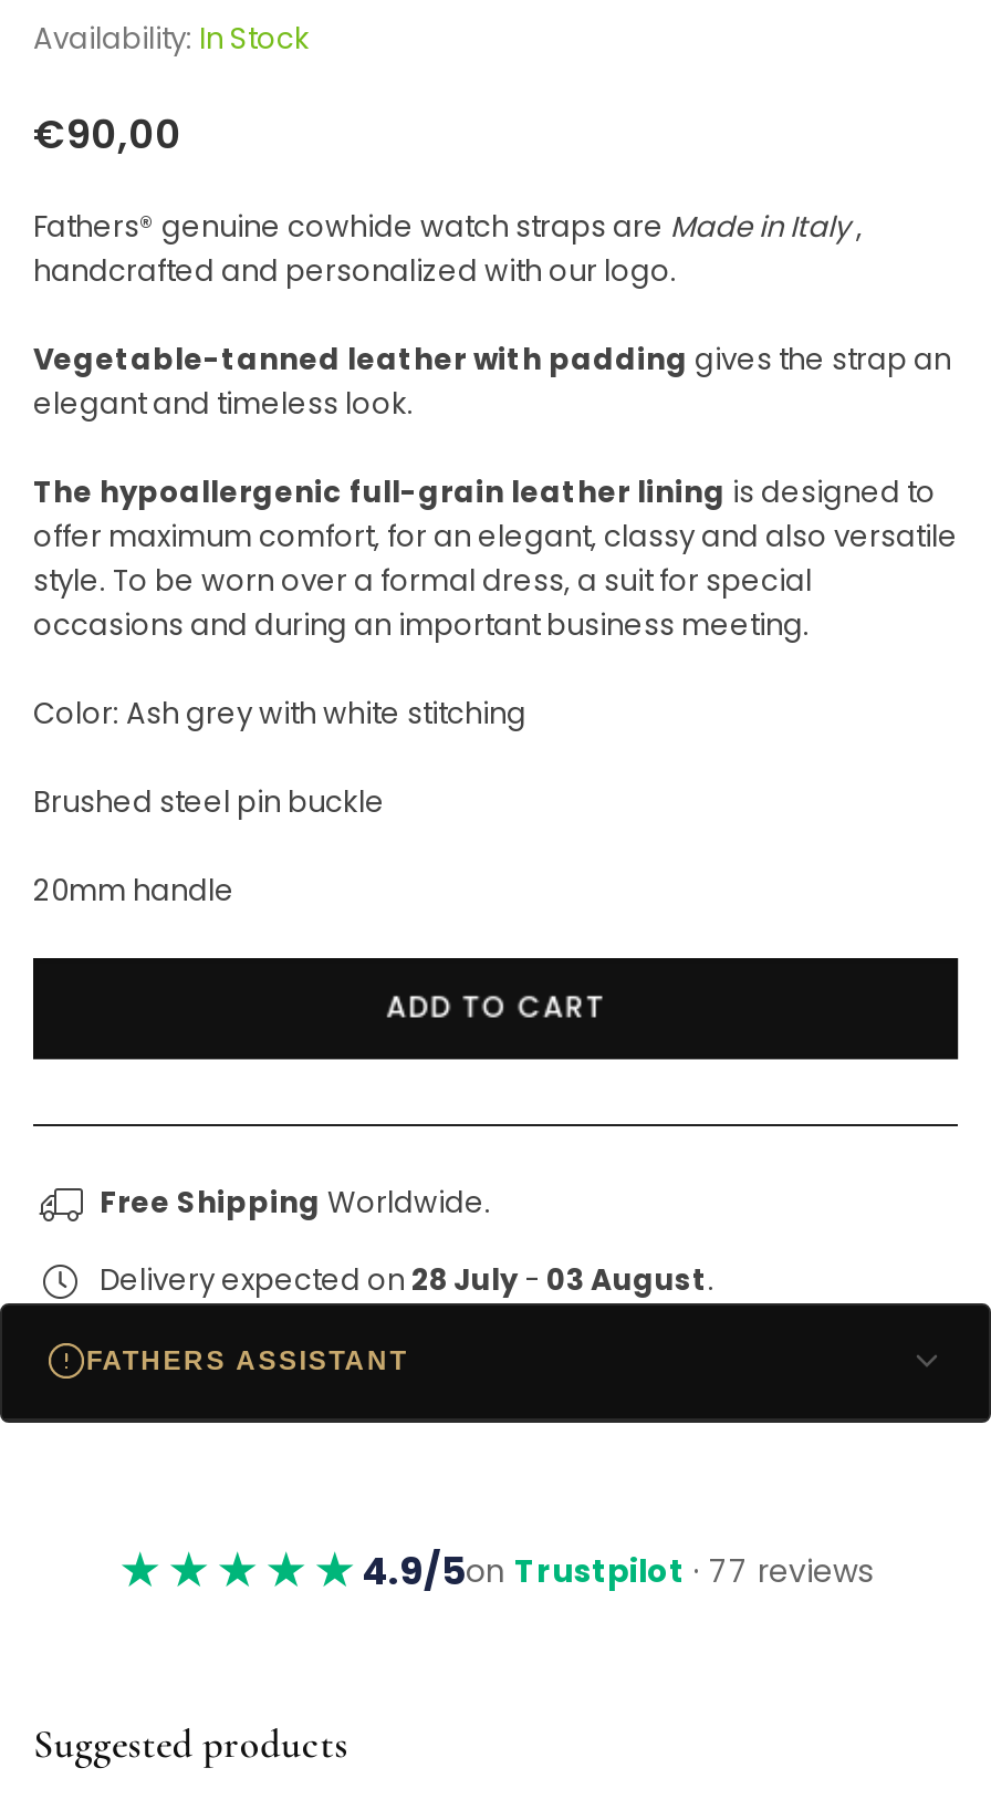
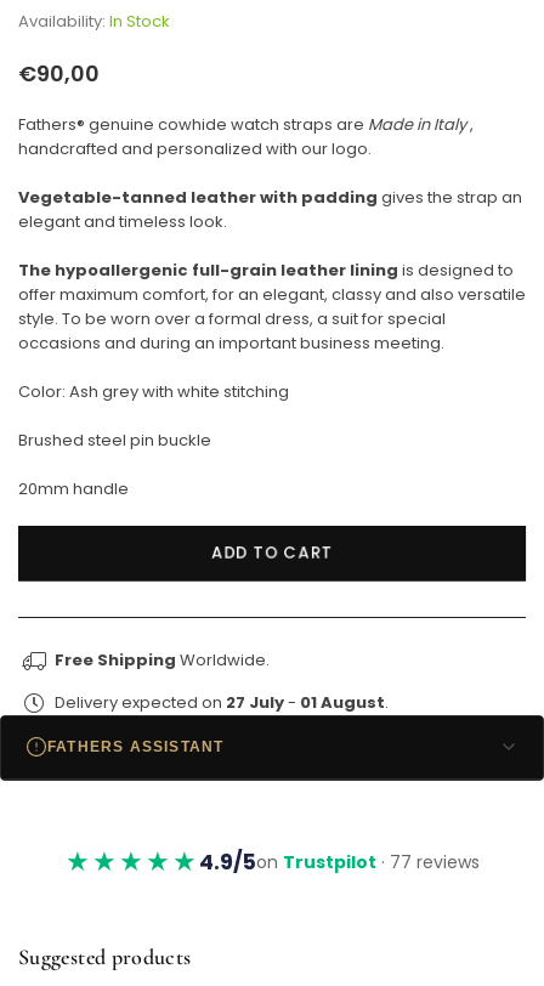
- Delivery expected on 28 July - 03 August.
+ Delivery expected on 27 July - 01 August.
